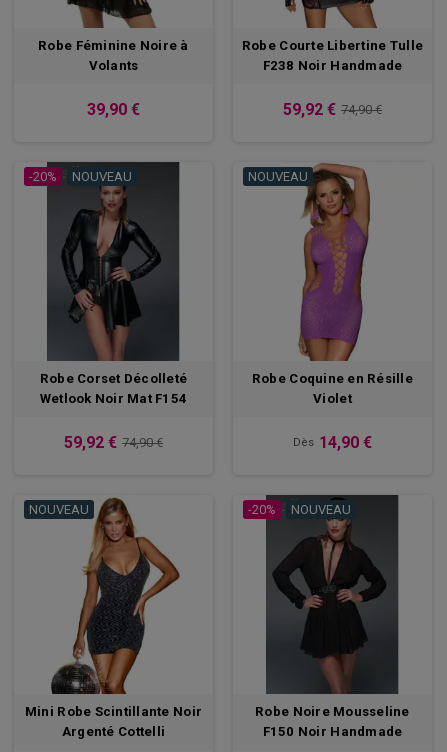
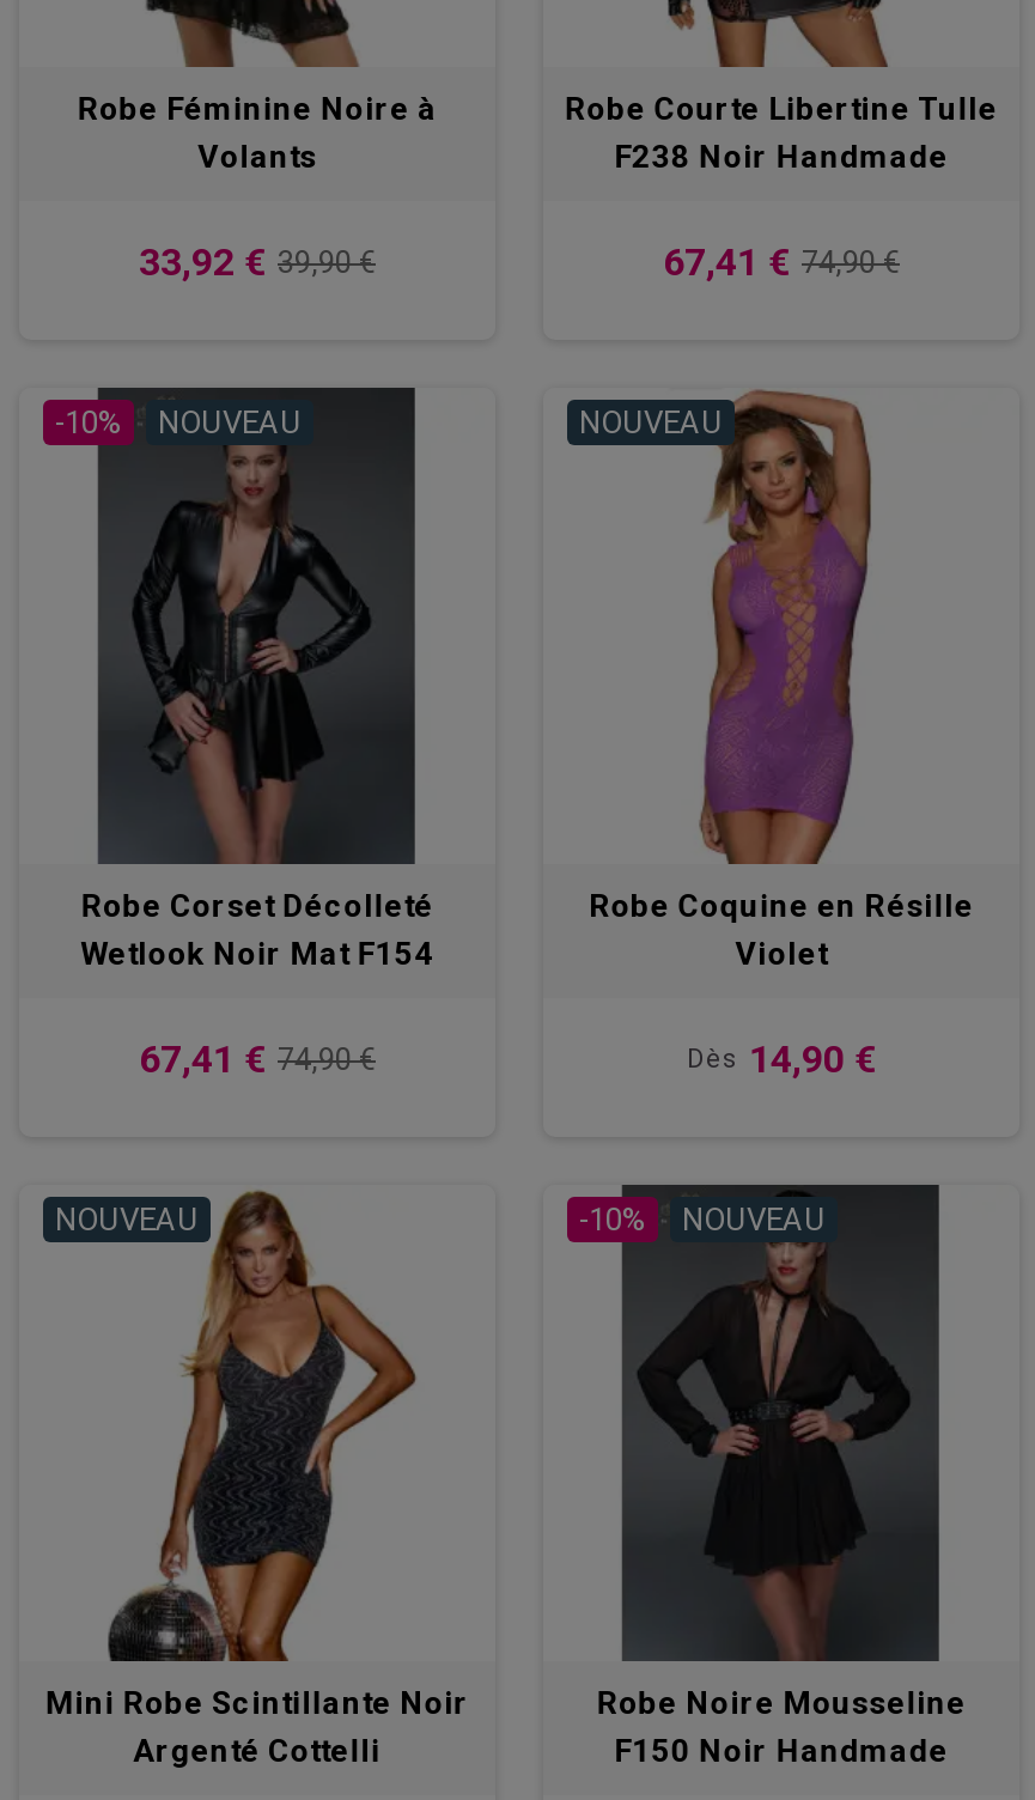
- 39,90 €
+ 33,92 € 39,90 €

- 59,92 € 74,90 €
+ 67,41 € 74,90 €

- -20% NOUVEAU
+ -10% NOUVEAU

- 59,92 € 74,90 €
+ 67,41 € 74,90 €

- -20% NOUVEAU
+ -10% NOUVEAU
